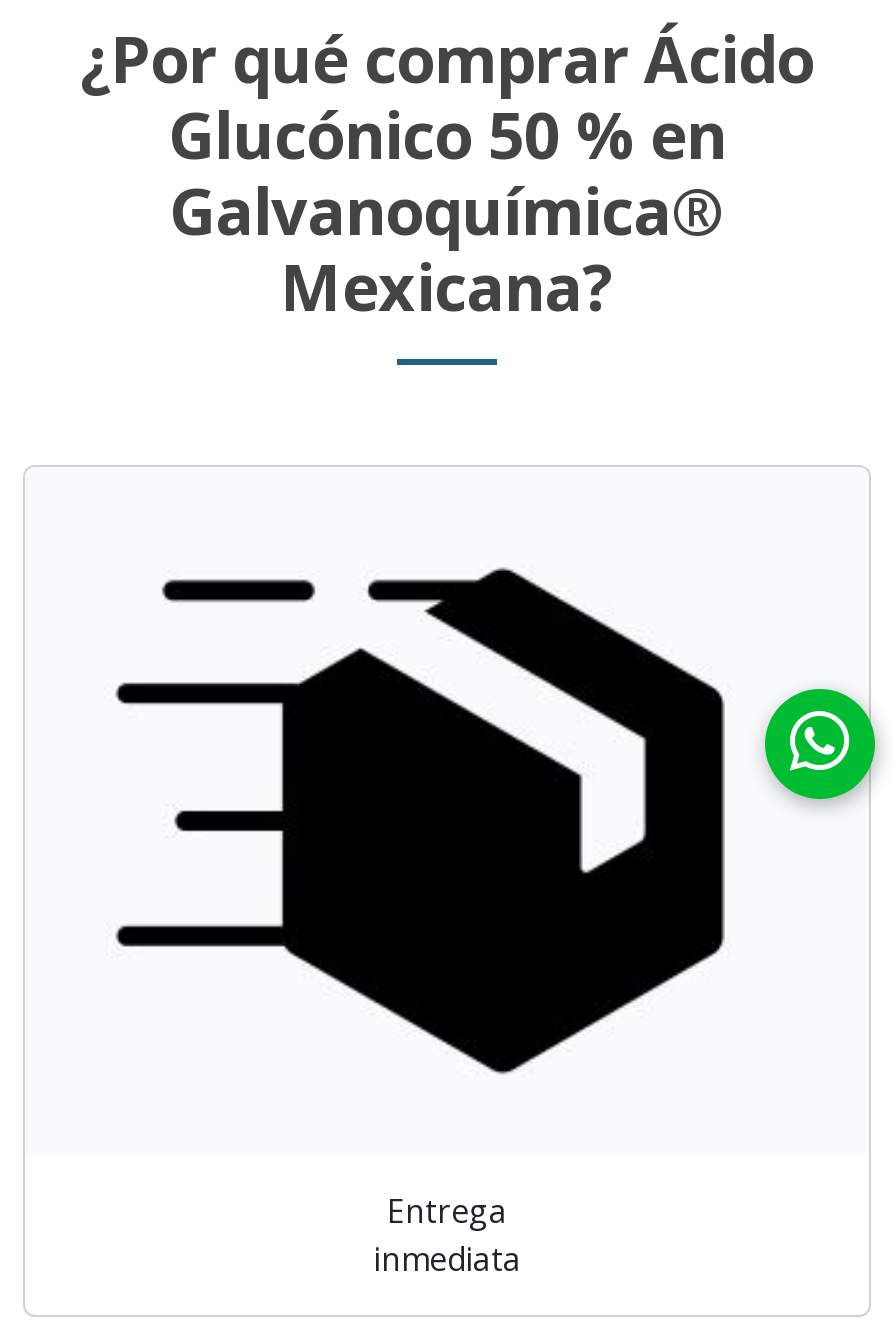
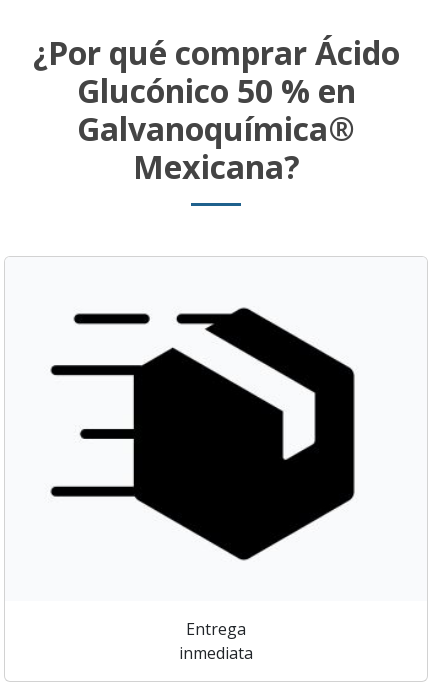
- [image]
